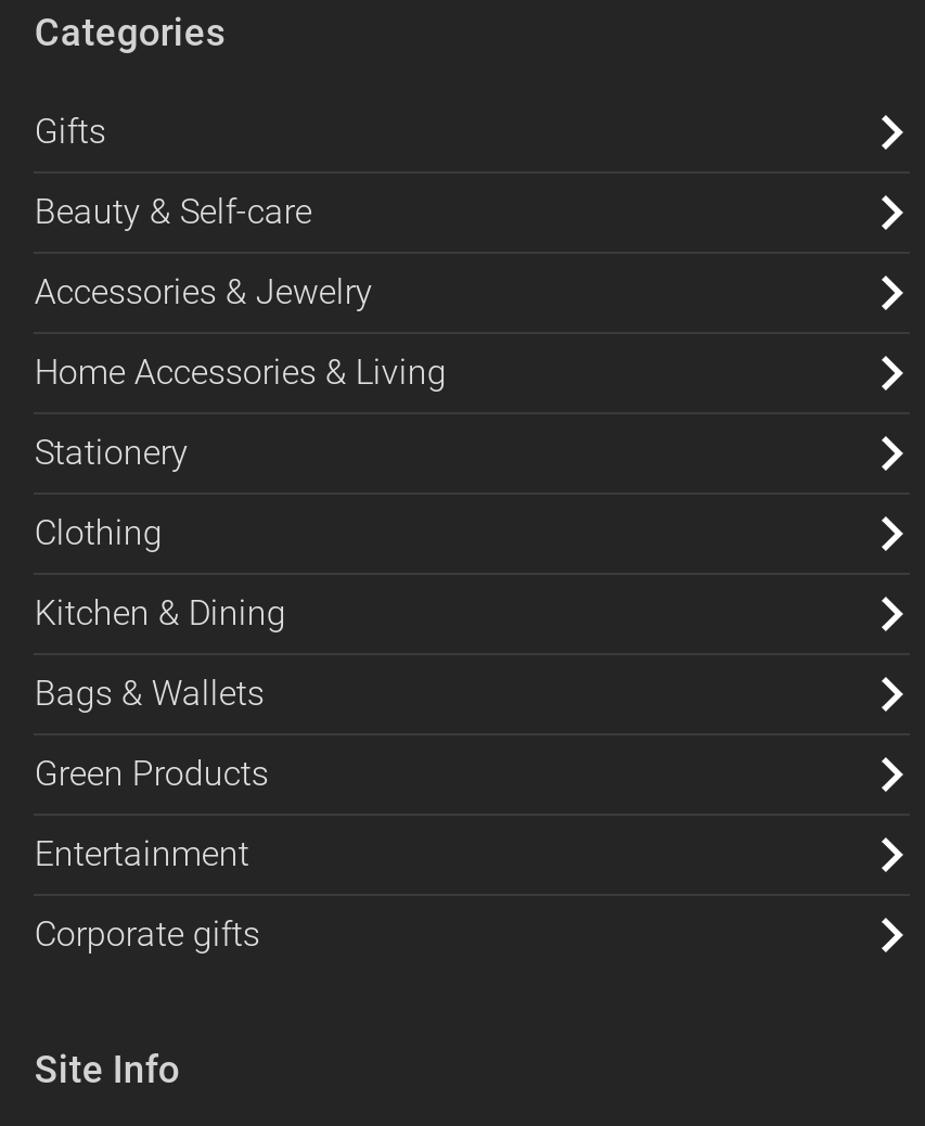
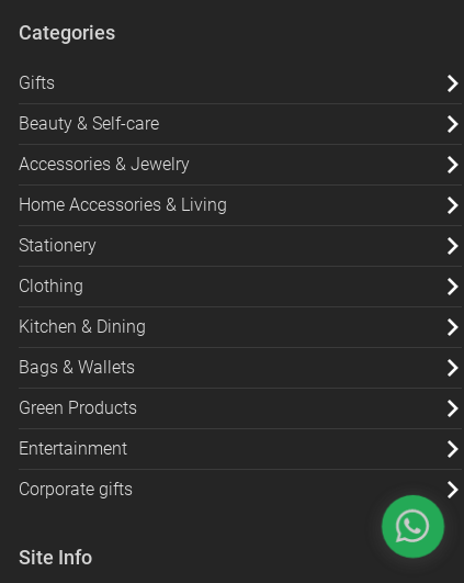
+ [image]
